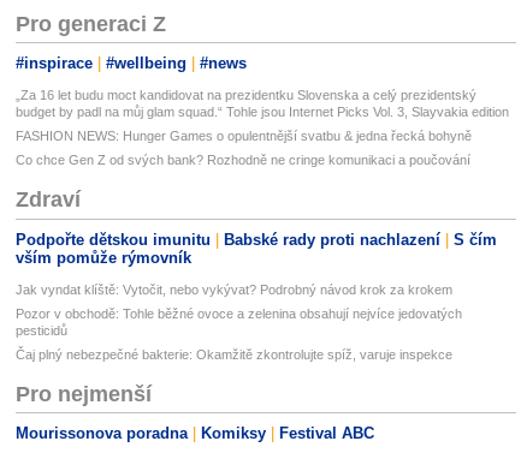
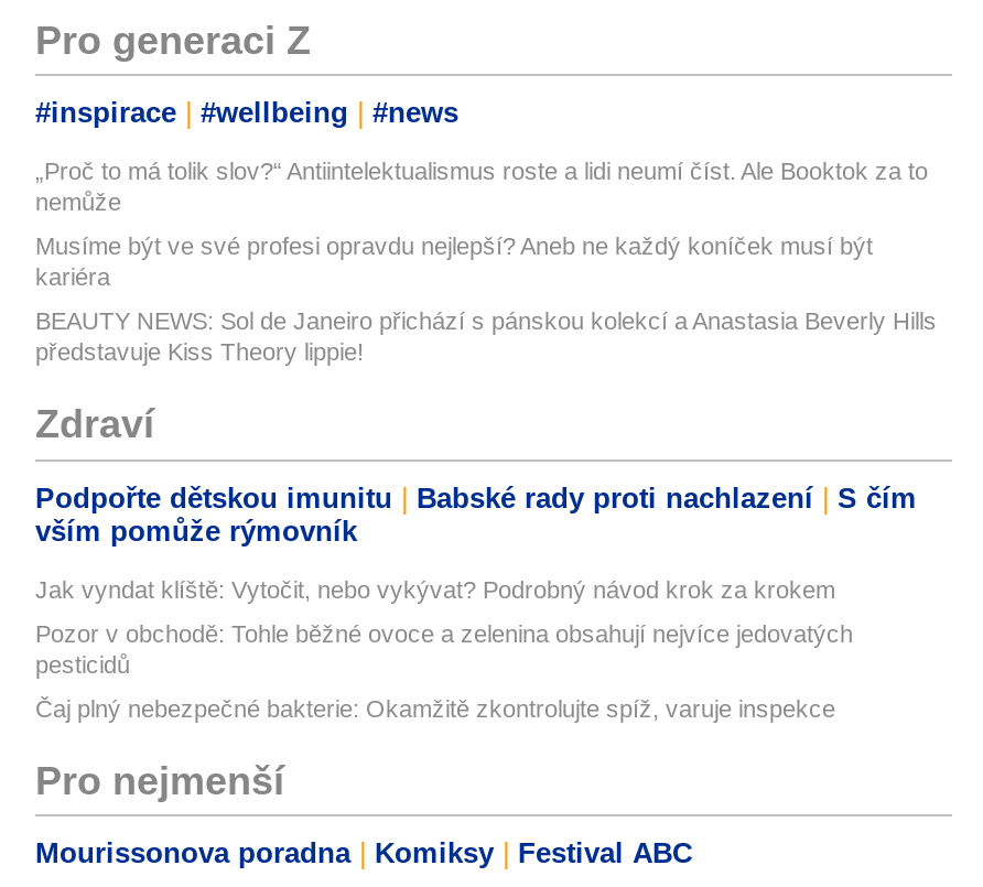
- „Za 16 let budu moct kandidovat na prezidentku Slovenska a celý prezidentský
- budget by padl na můj glam squad.“ Tohle jsou Internet Picks Vol. 3, Slayvakia edition
+ „Proč to má tolik slov?“ Antiintelektualismus roste a lidi neumí číst. Ale Booktok za to
+ nemůže

- FASHION NEWS: Hunger Games o opulentnější svatbu & jedna řecká bohyně
+ Musíme být ve své profesi opravdu nejlepší? Aneb ne každý koníček musí být
+ kariéra

- Co chce Gen Z od svých bank? Rozhodně ne cringe komunikaci a poučování
+ BEAUTY NEWS: Sol de Janeiro přichází s pánskou kolekcí a Anastasia Beverly Hills
+ představuje Kiss Theory lippie!
